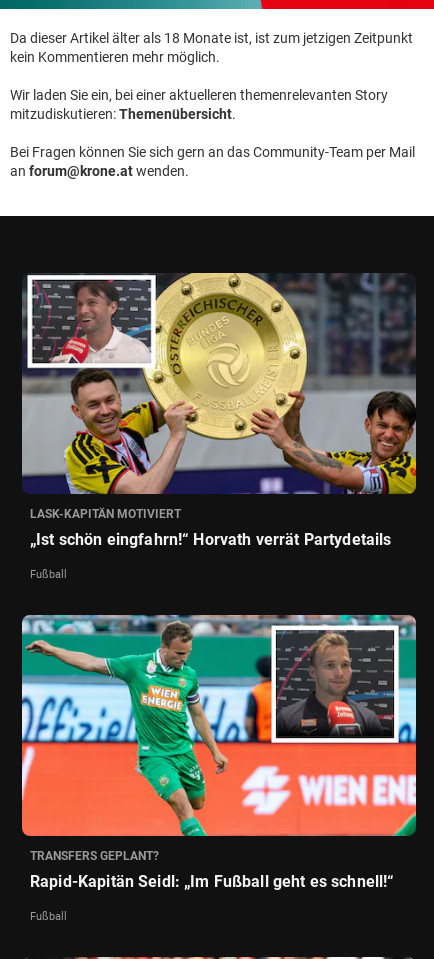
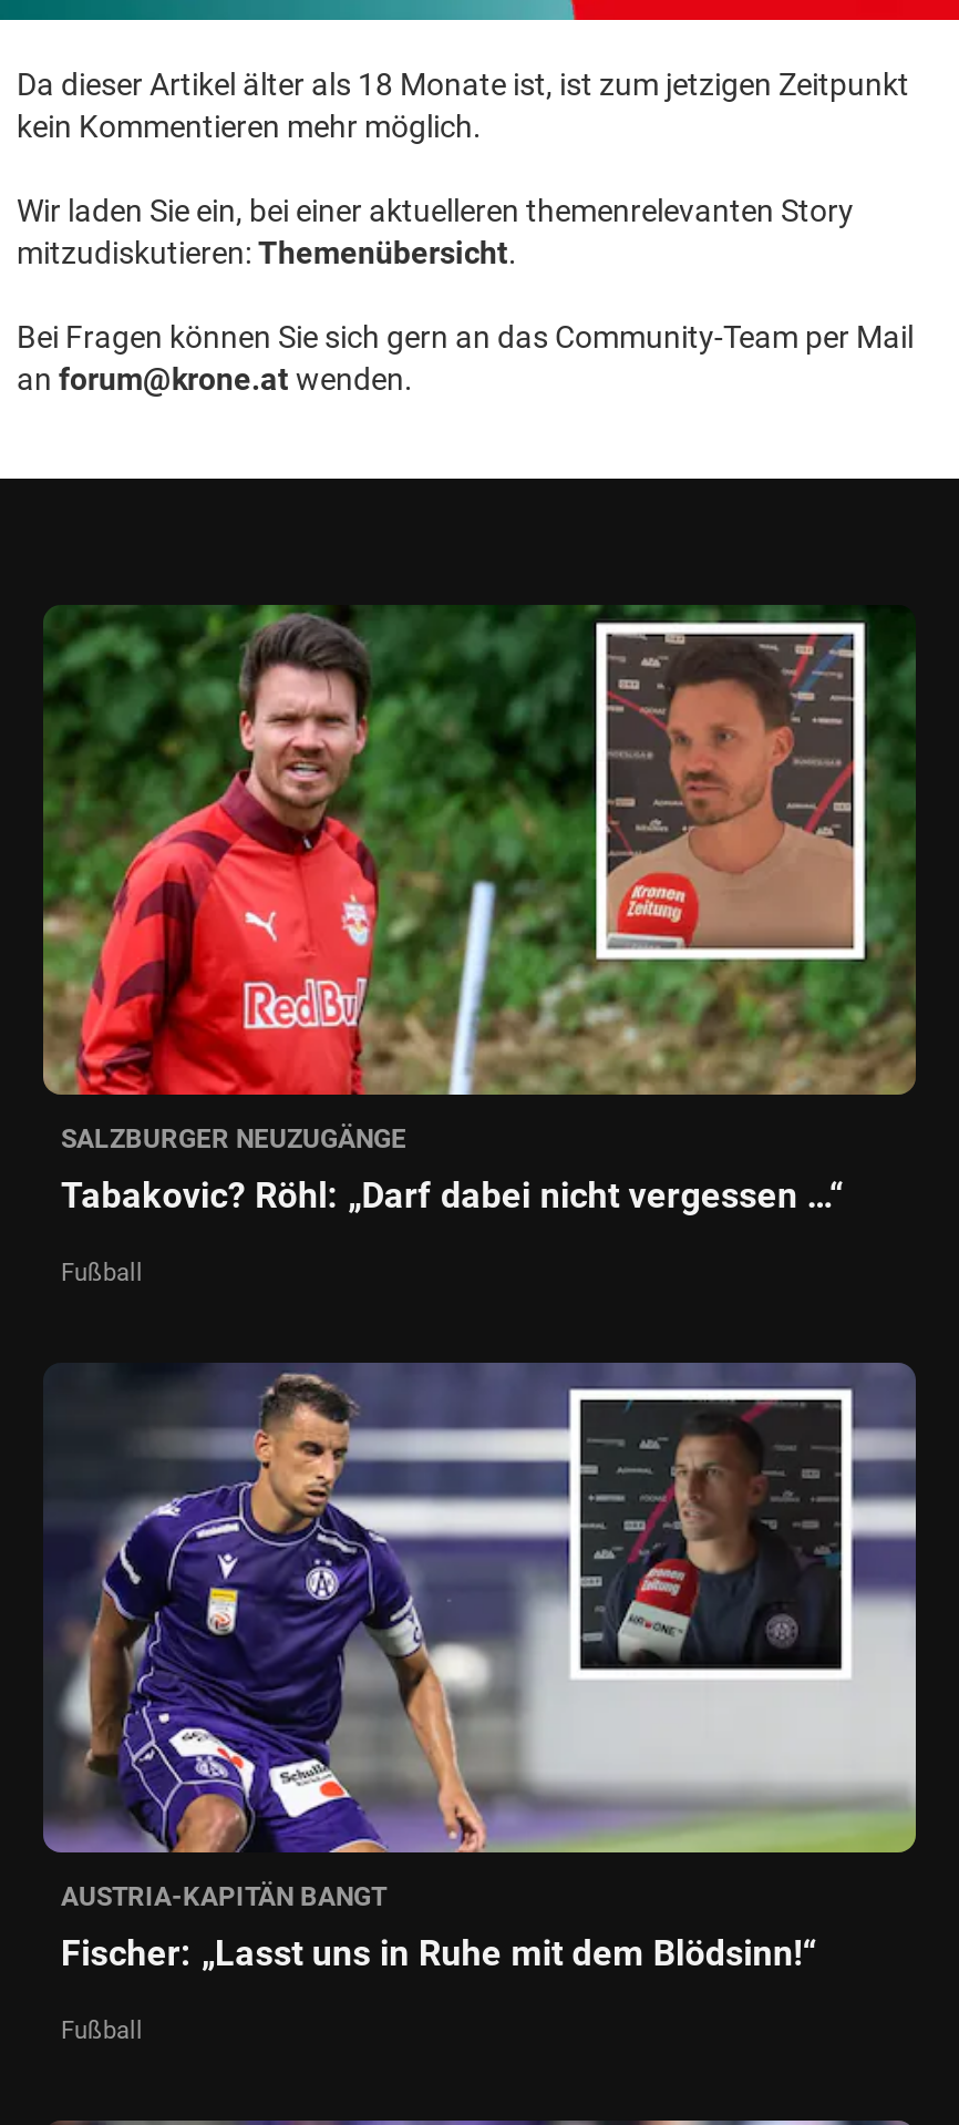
- [image]
- LASK-KAPITÄN MOTIVIERT
+ [image]
+ SALZBURGER NEUZUGÄNGE

- „Ist schön eingfahrn!“ Horvath verrät Partydetails
+ Tabakovic? Röhl: „Darf dabei nicht vergessen …“

- [image]
- TRANSFERS GEPLANT?
+ [image]
+ AUSTRIA-KAPITÄN BANGT

- Rapid-Kapitän Seidl: „Im Fußball geht es schnell!“
+ Fischer: „Lasst uns in Ruhe mit dem Blödsinn!“
